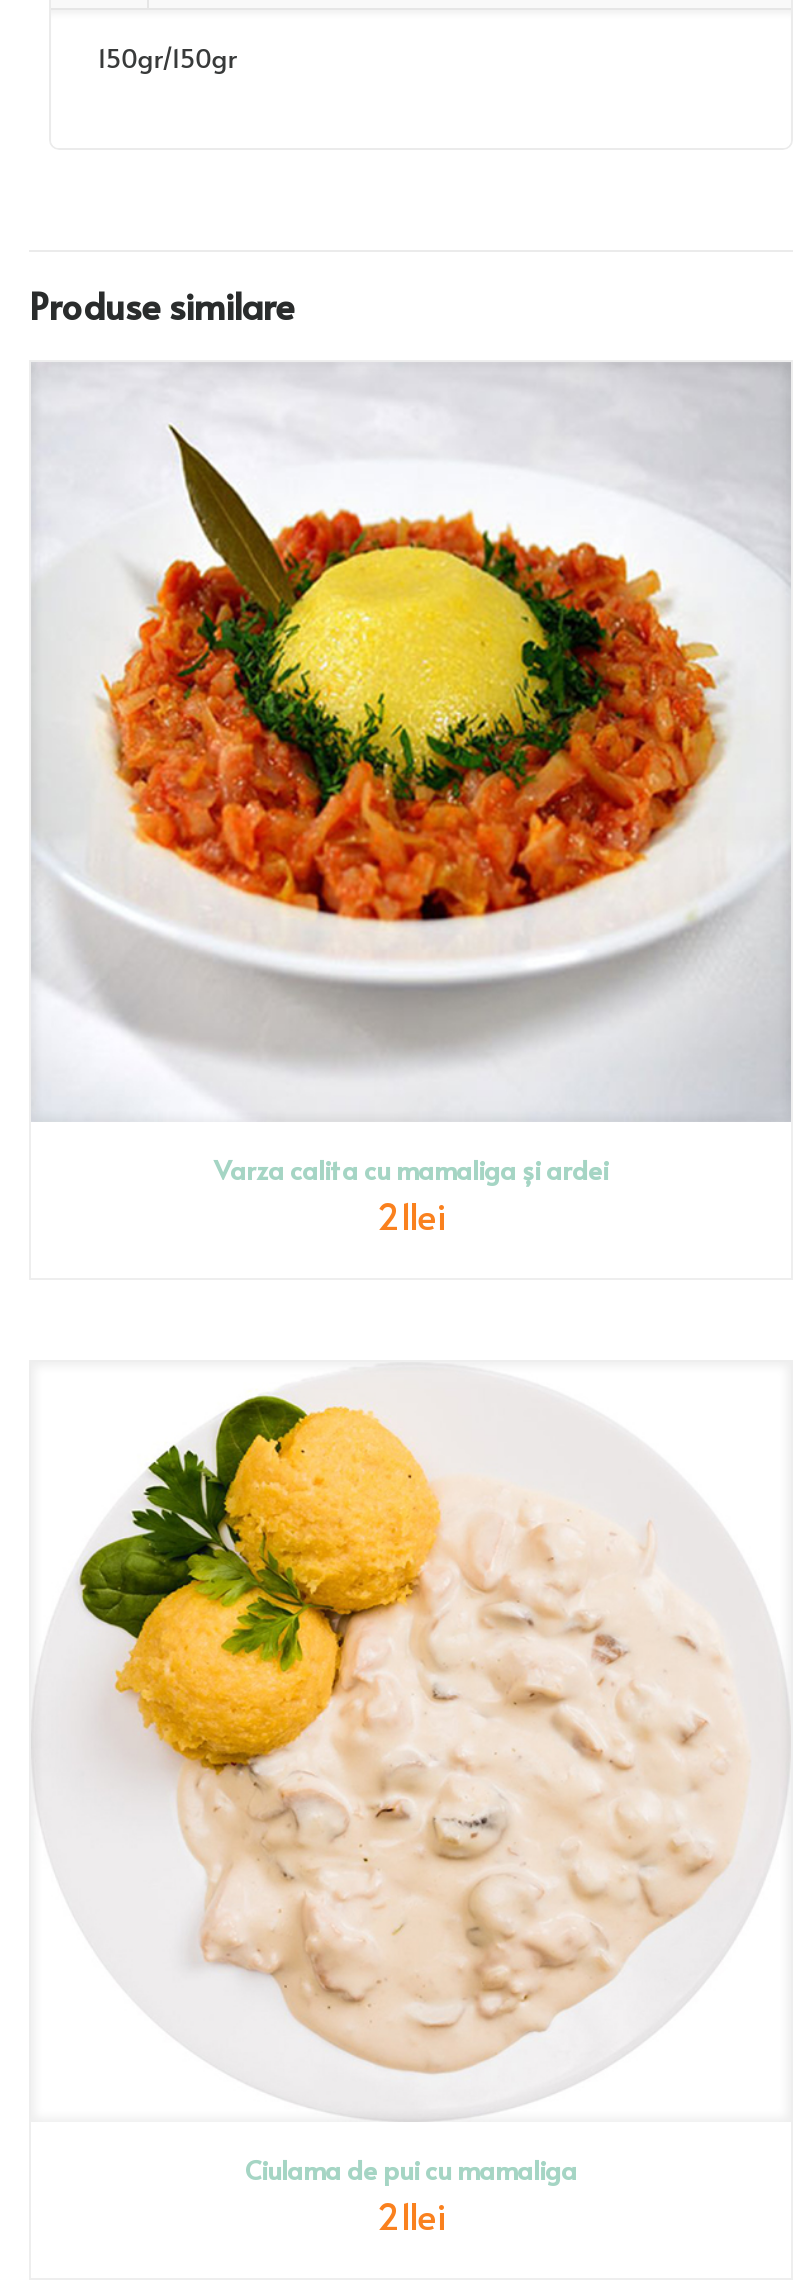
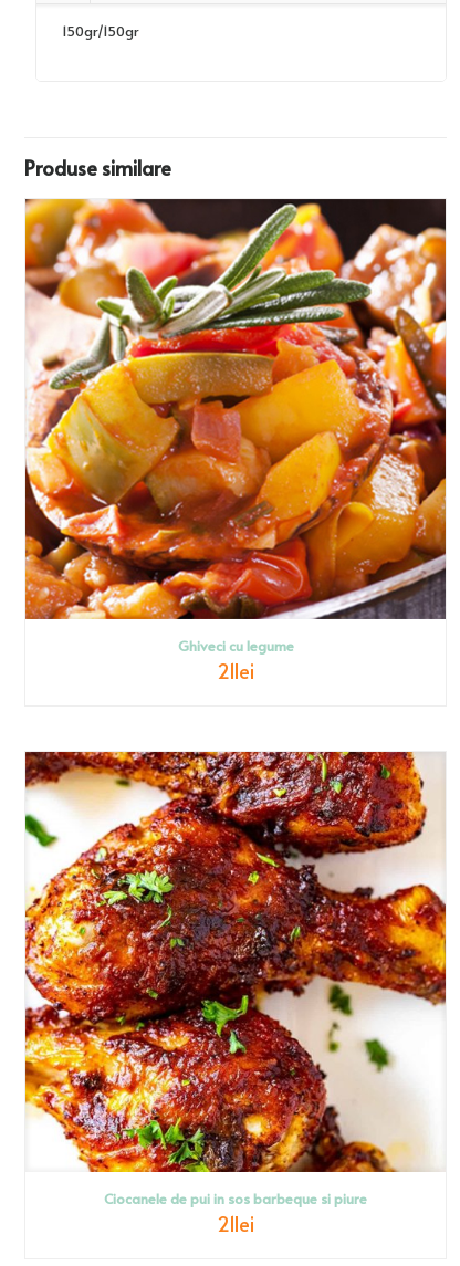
- [image]
- Varza calita cu mamaliga și ardei
+ [image]
+ Ghiveci cu legume

- [image]
- Ciulama de pui cu mamaliga
+ [image]
+ Ciocanele de pui in sos barbeque si piure
